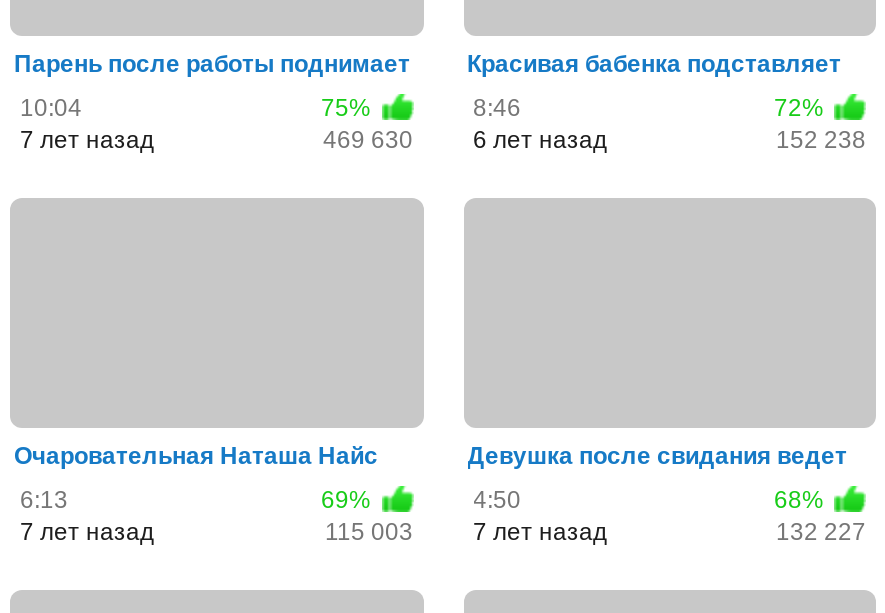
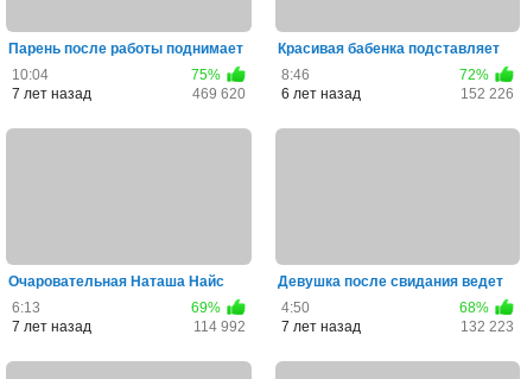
- 469 630
+ 469 620

- 152 238
+ 152 226

- 115 003
+ 114 992

- 132 227
+ 132 223
